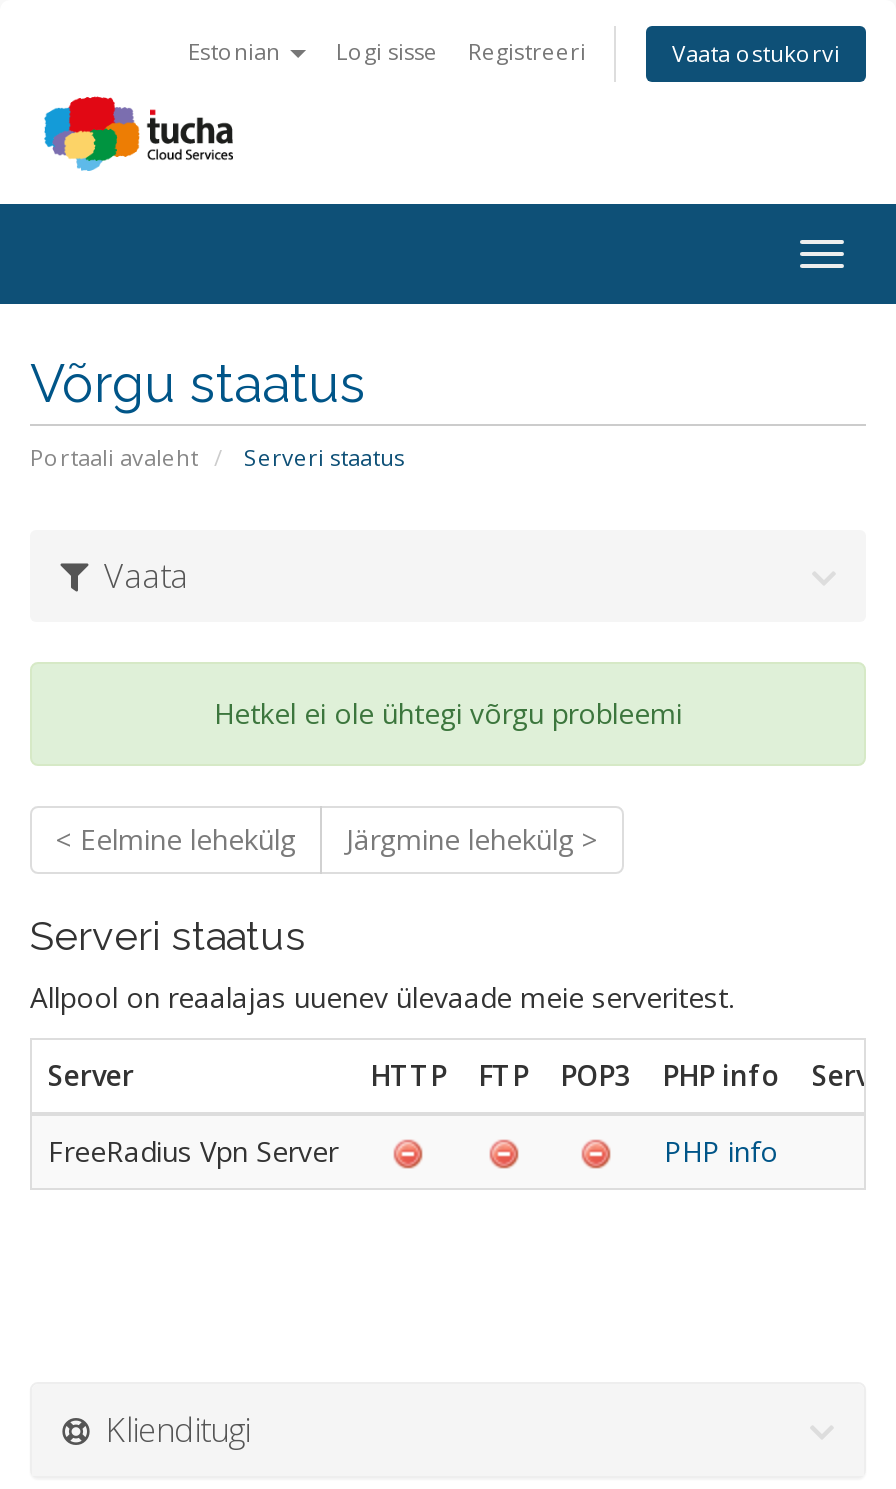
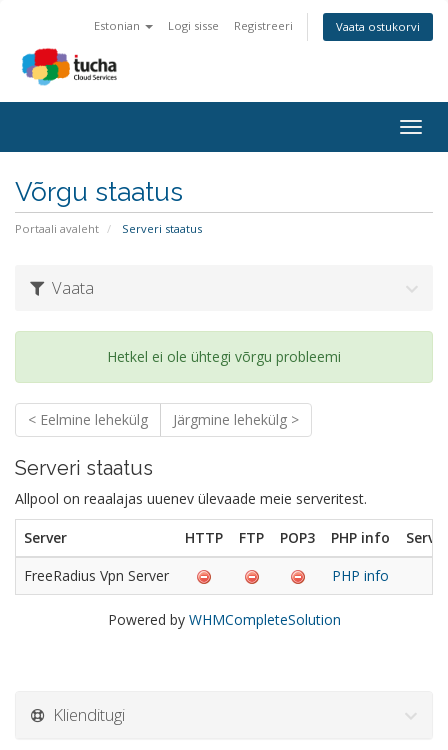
+ Powered by WHMCompleteSolution
